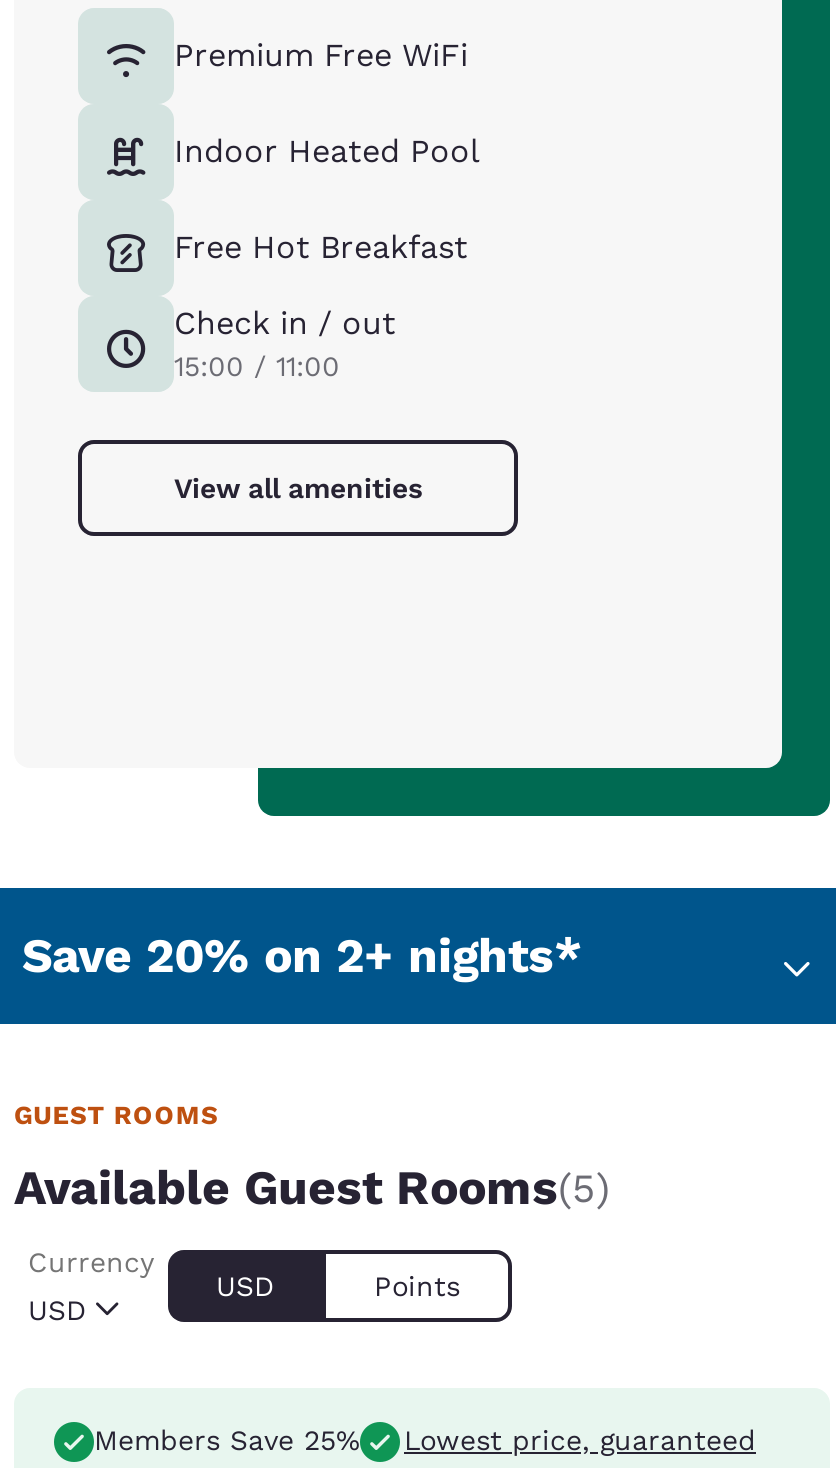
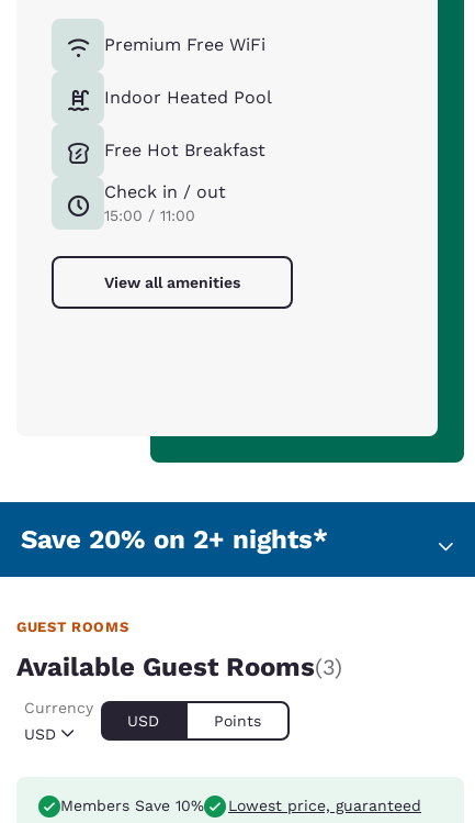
- Available Guest Rooms(5)
+ Available Guest Rooms(3)

- Members Save 25% Lowest price, guaranteed
+ Members Save 10% Lowest price, guaranteed
